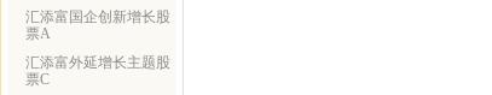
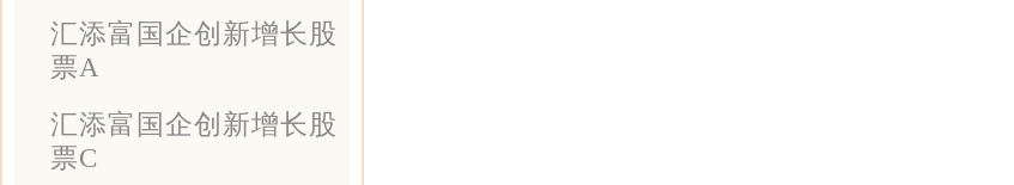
- 汇添富外延增长主题股
+ 汇添富国企创新增长股
